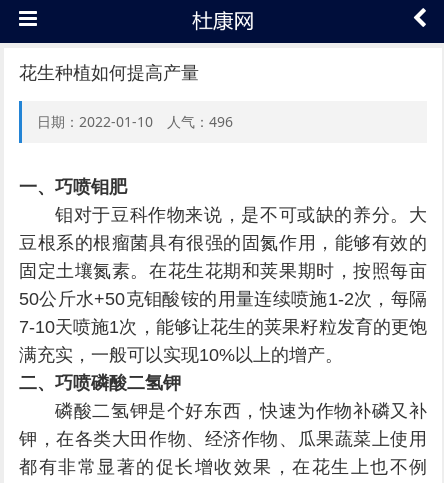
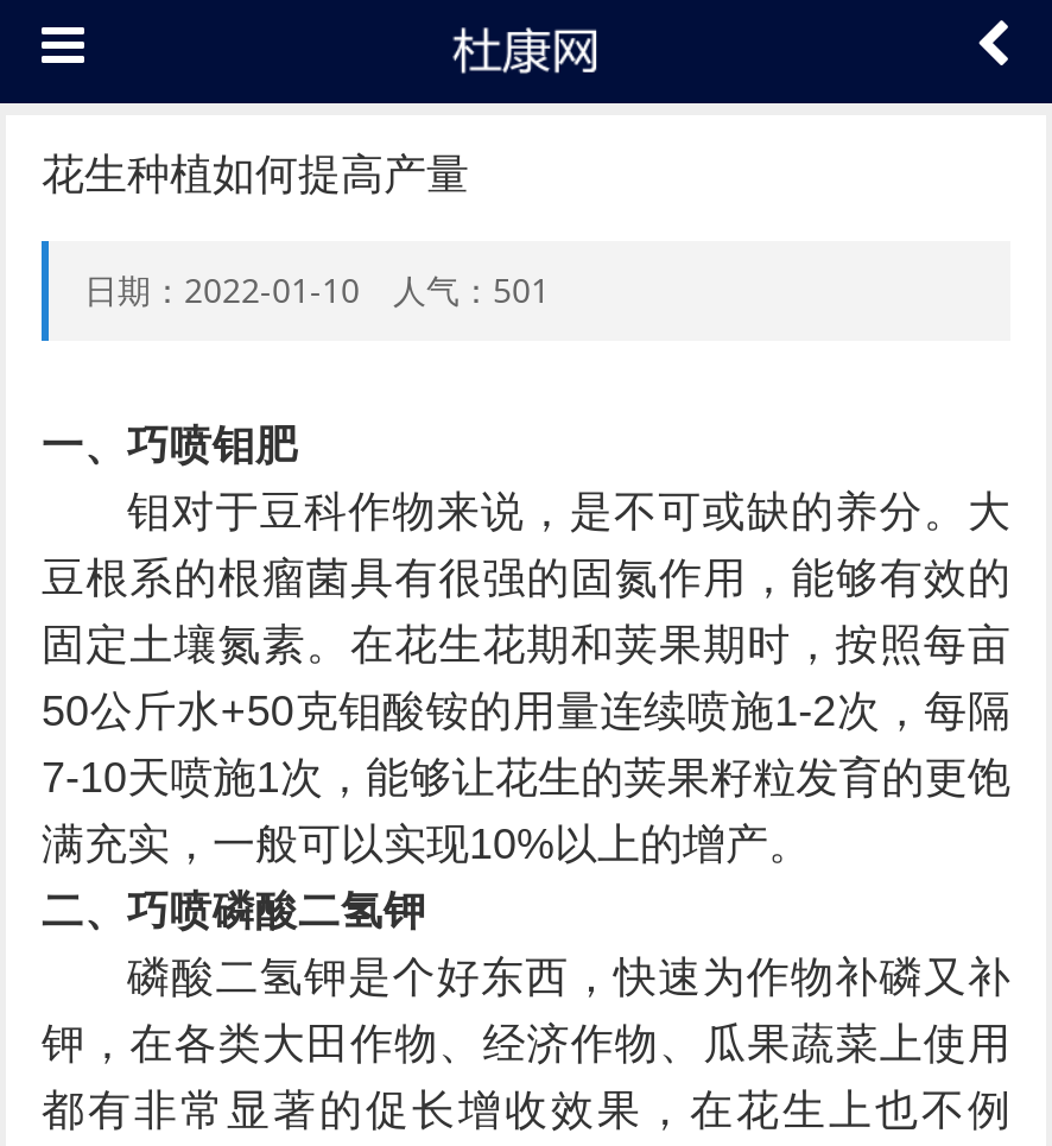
- 日期：2022-01-10 人气：496
+ 日期：2022-01-10 人气：501
